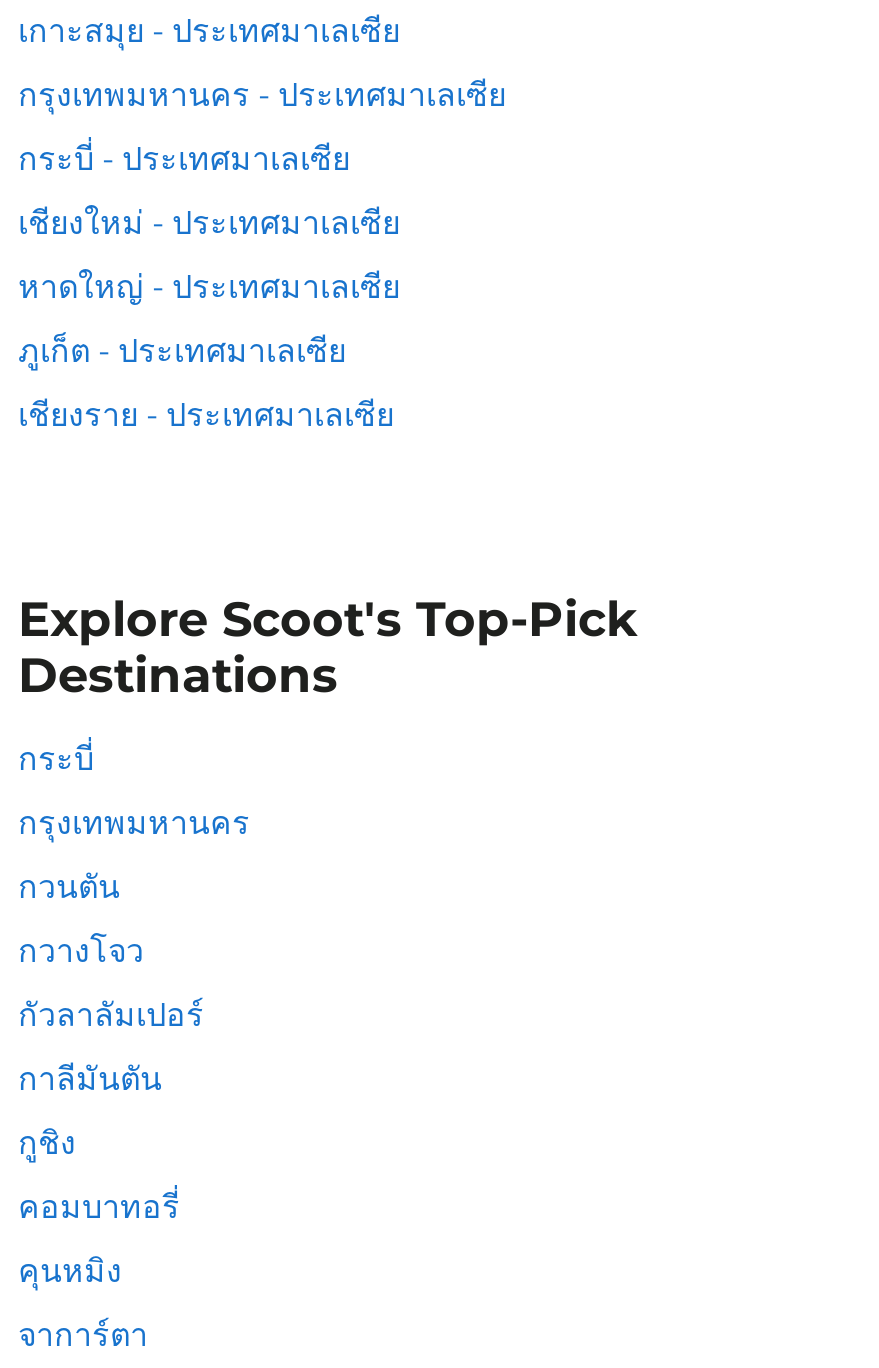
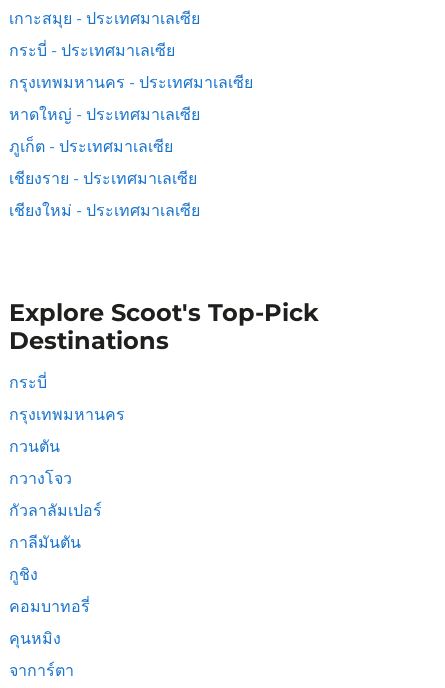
moved down: กรุงเทพมหานคร - ประเทศมาเลเซีย

moved up: กระบี่ - ประเทศมาเลเซีย

moved down: เชียงใหม่ - ประเทศมาเลเซีย

moved up: หาดใหญ่ - ประเทศมาเลเซีย | ภูเก็ต - ประเทศมาเลเซีย | เชียงราย - ประเทศมาเลเซีย
